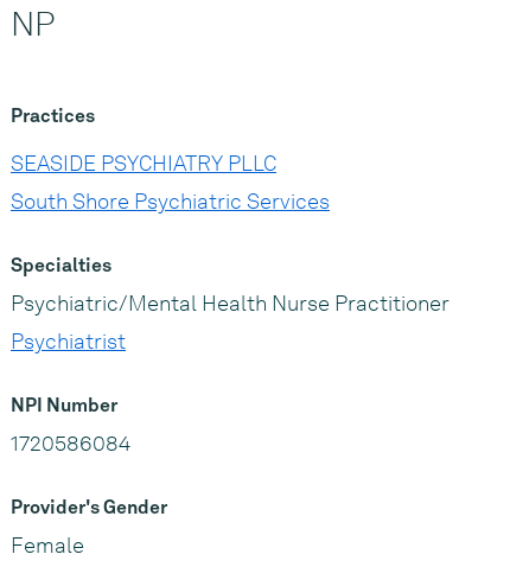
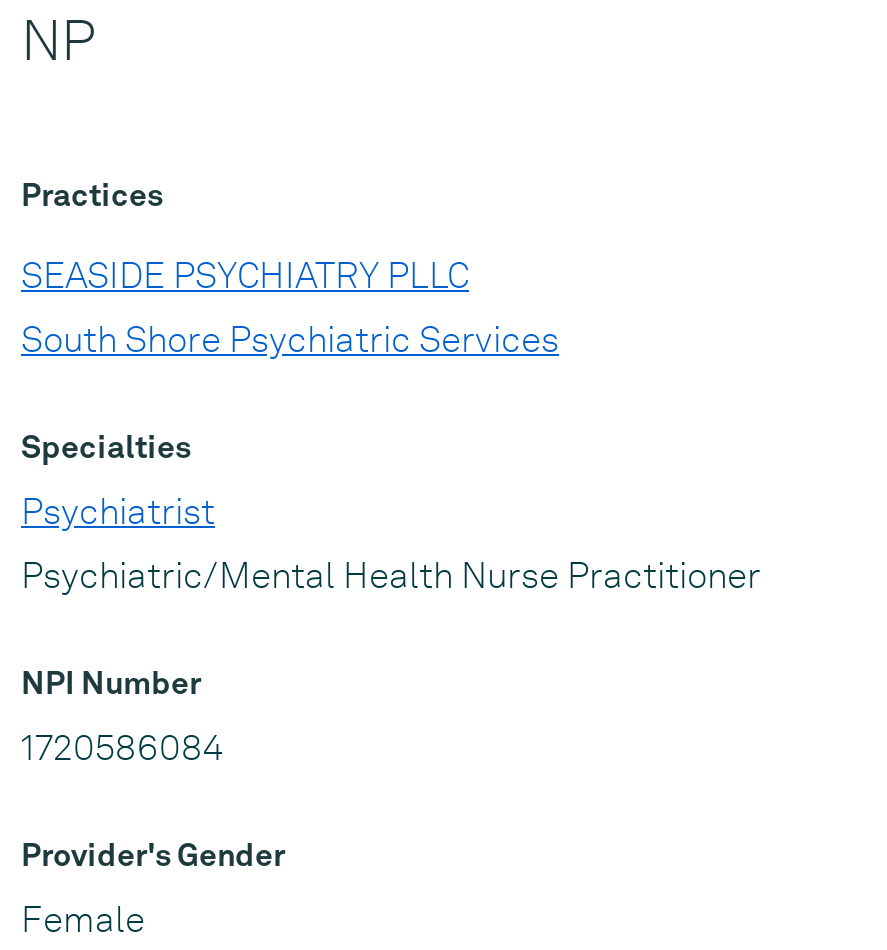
moved down: Psychiatric/Mental Health Nurse Practitioner

moved up: Psychiatrist
